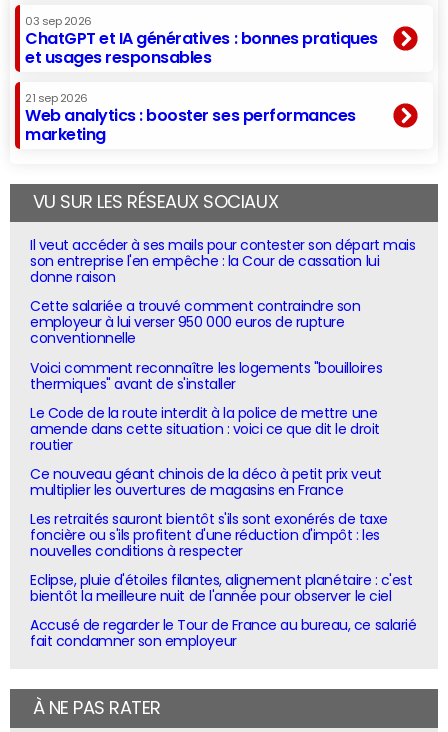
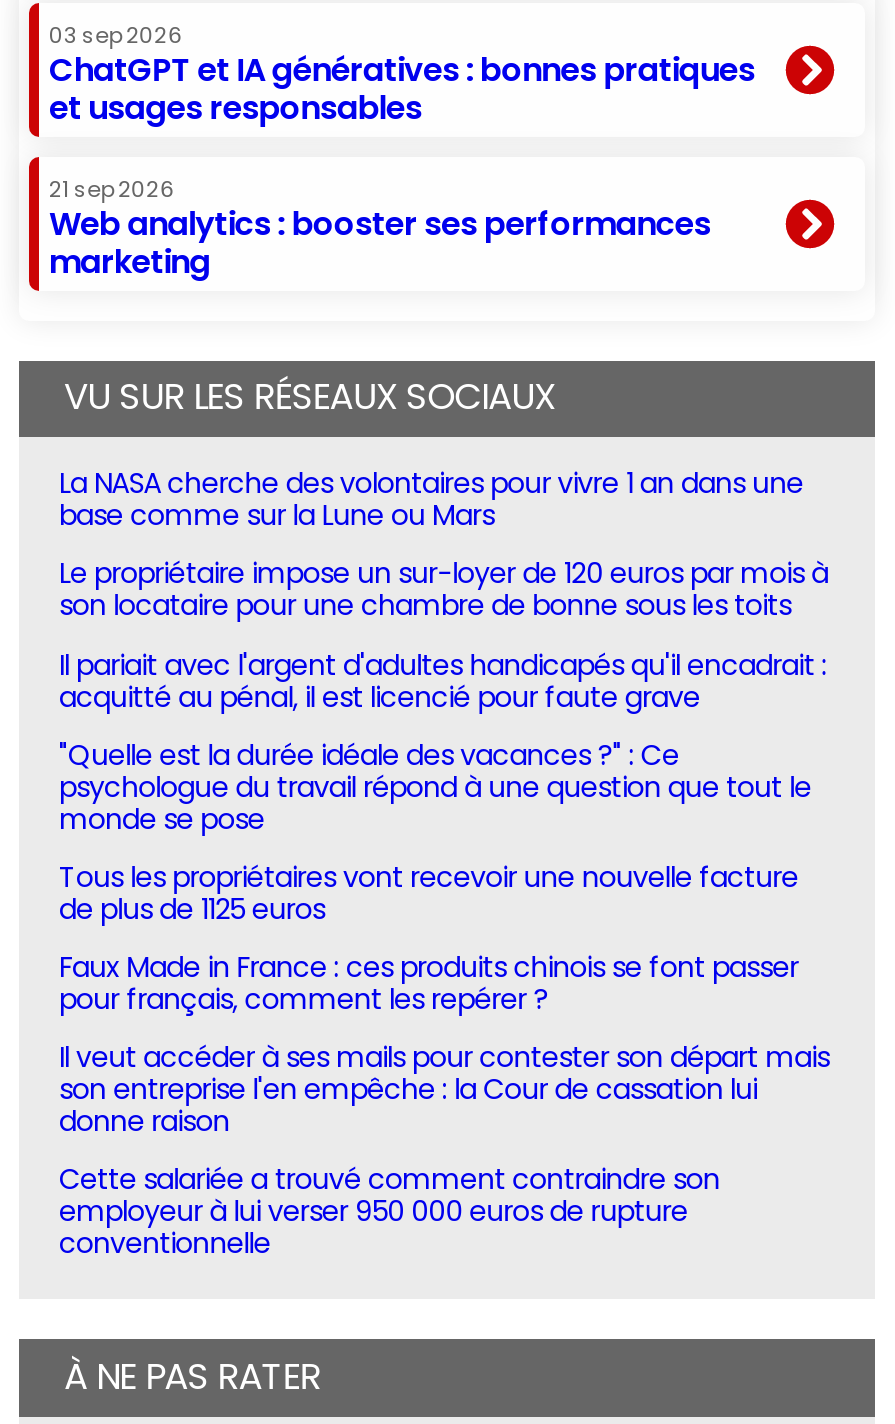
+ La NASA cherche des volontaires pour vivre 1 an dans une
+ base comme sur la Lune ou Mars
+ Le propriétaire impose un sur-loyer de 120 euros par mois à
+ son locataire pour une chambre de bonne sous les toits
+ Il pariait avec l'argent d'adultes handicapés qu'il encadrait :
+ acquitté au pénal, il est licencié pour faute grave
+ "Quelle est la durée idéale des vacances ?" : Ce
+ psychologue du travail répond à une question que tout le
+ monde se pose
+ Tous les propriétaires vont recevoir une nouvelle facture
+ de plus de 1125 euros
+ Faux Made in France : ces produits chinois se font passer
+ pour français, comment les repérer ?

moved down: Il veut accéder à ses mails pour contester son départ mais | son entreprise l'en empêche : la Cour de cassation lui | donne raison | Cette salariée a trouvé comment contraindre son | employeur à lui verser 950 000 euros de rupture | conventionnelle

- Voici comment reconnaître les logements "bouilloires
- thermiques" avant de s'installer
- Le Code de la route interdit à la police de mettre une
- amende dans cette situation : voici ce que dit le droit
- routier
- Ce nouveau géant chinois de la déco à petit prix veut
- multiplier les ouvertures de magasins en France
- Les retraités sauront bientôt s'ils sont exonérés de taxe
- foncière ou s'ils profitent d'une réduction d'impôt : les
- nouvelles conditions à respecter
- Eclipse, pluie d'étoiles filantes, alignement planétaire : c'est
- bientôt la meilleure nuit de l'année pour observer le ciel
- Accusé de regarder le Tour de France au bureau, ce salarié
- fait condamner son employeur
